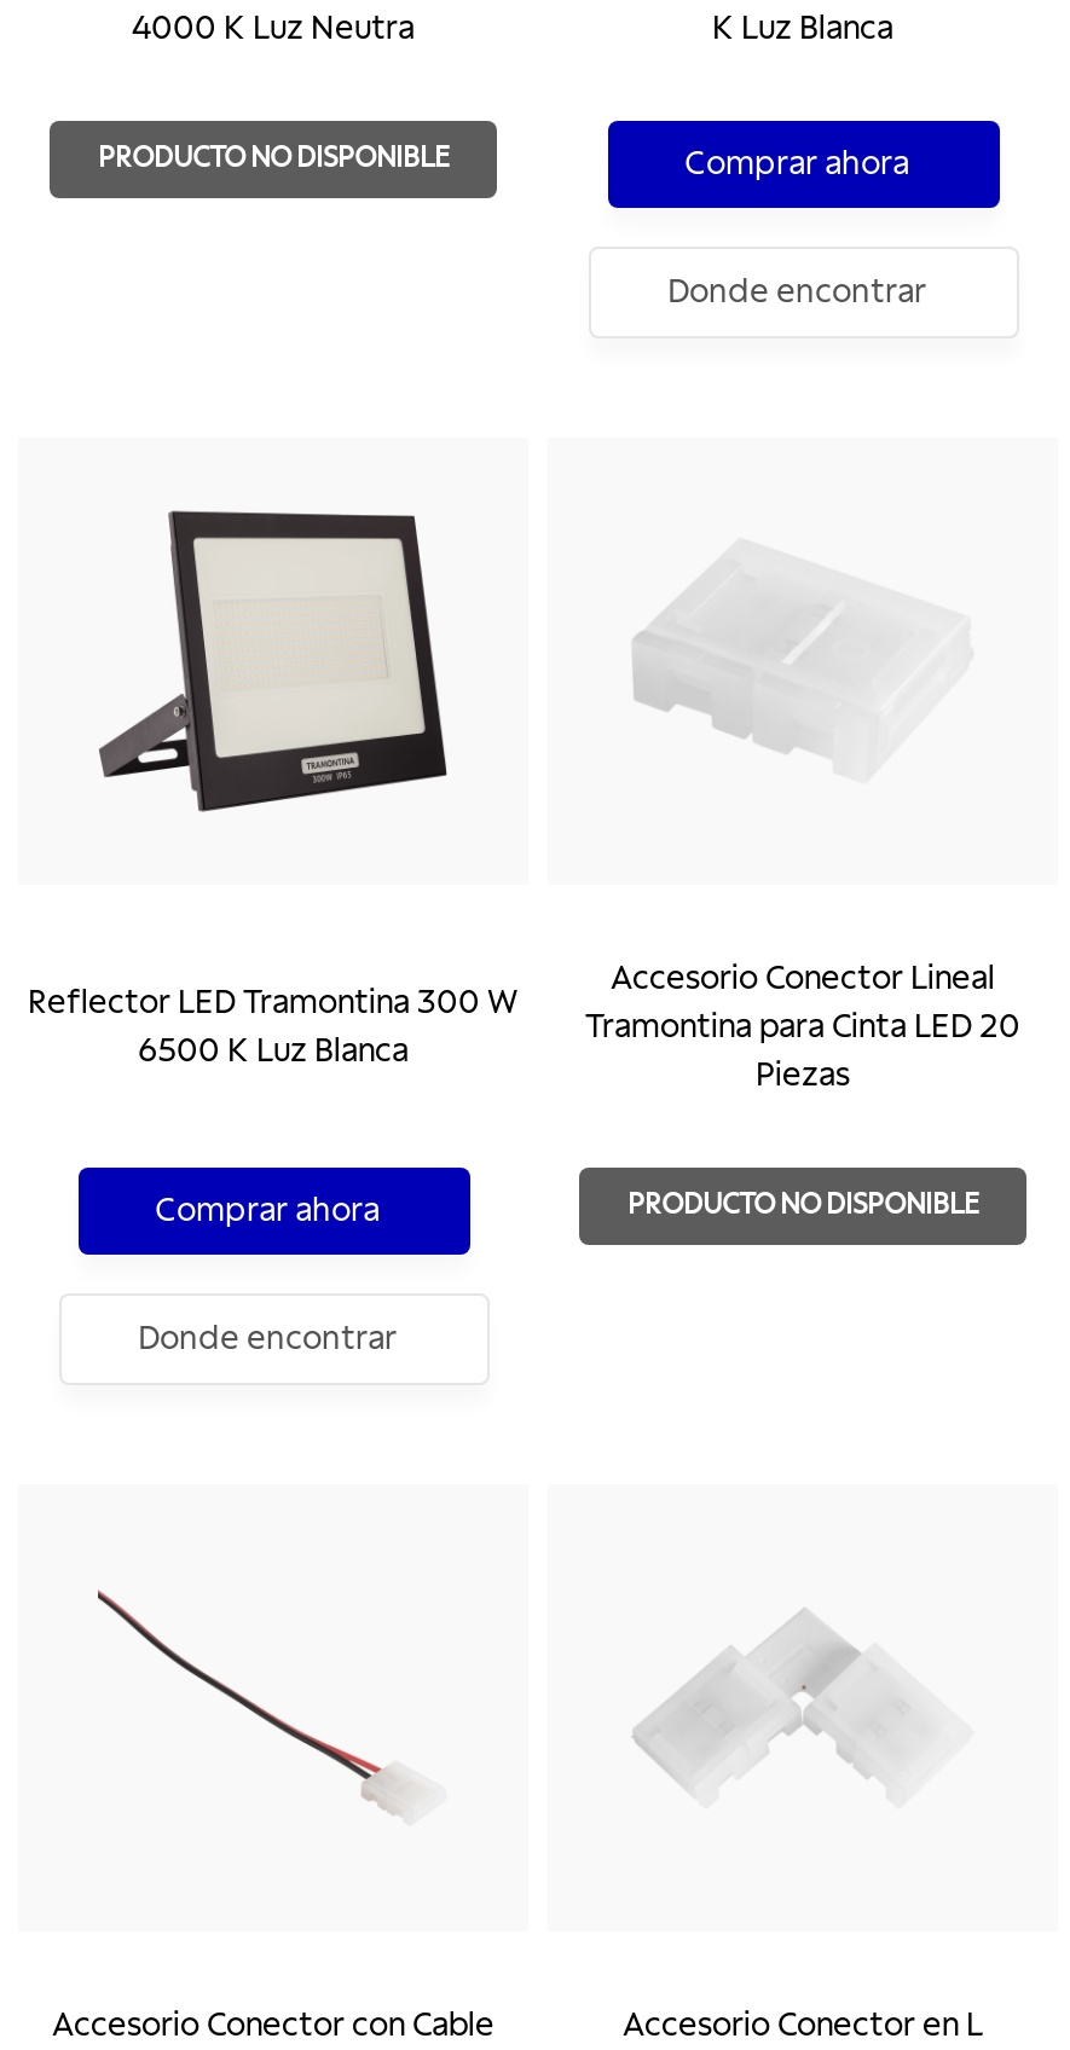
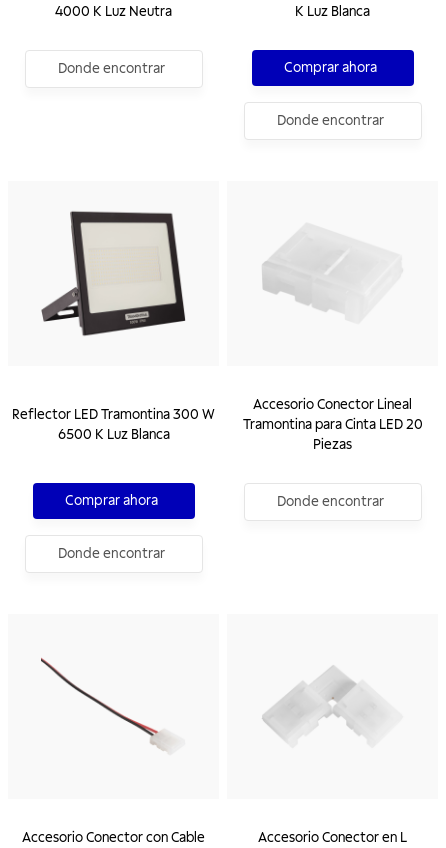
- PRODUCTO NO DISPONIBLE
+ Donde encontrar

- PRODUCTO NO DISPONIBLE
+ Donde encontrar
